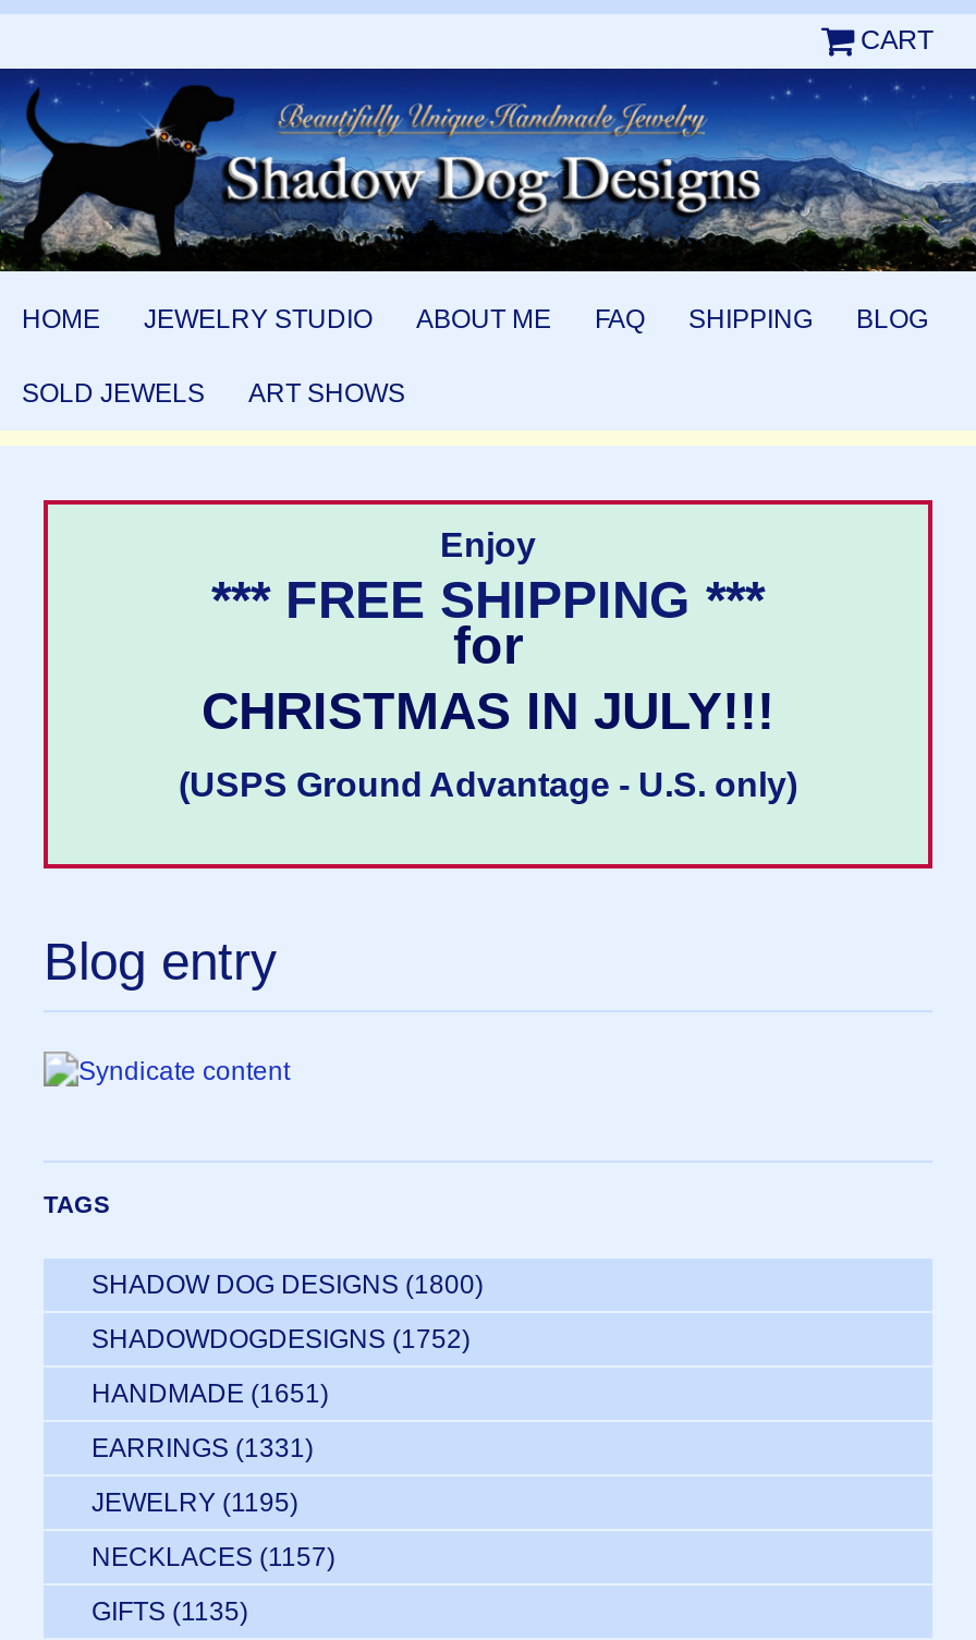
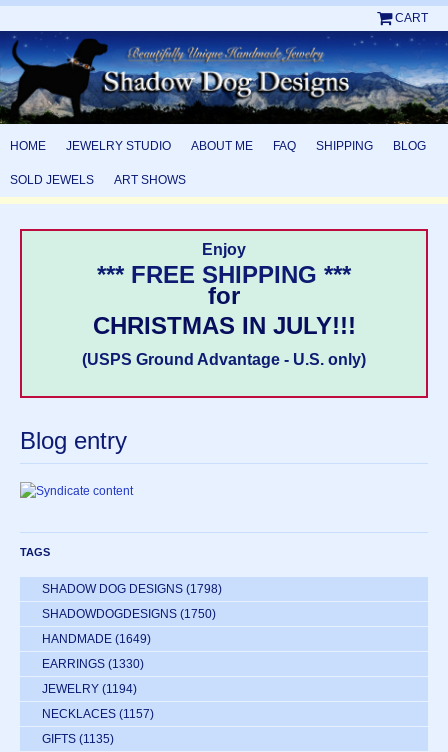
- SHADOW DOG DESIGNS (1800)
+ SHADOW DOG DESIGNS (1798)

- SHADOWDOGDESIGNS (1752)
+ SHADOWDOGDESIGNS (1750)

- HANDMADE (1651)
+ HANDMADE (1649)

- EARRINGS (1331)
+ EARRINGS (1330)

- JEWELRY (1195)
+ JEWELRY (1194)
